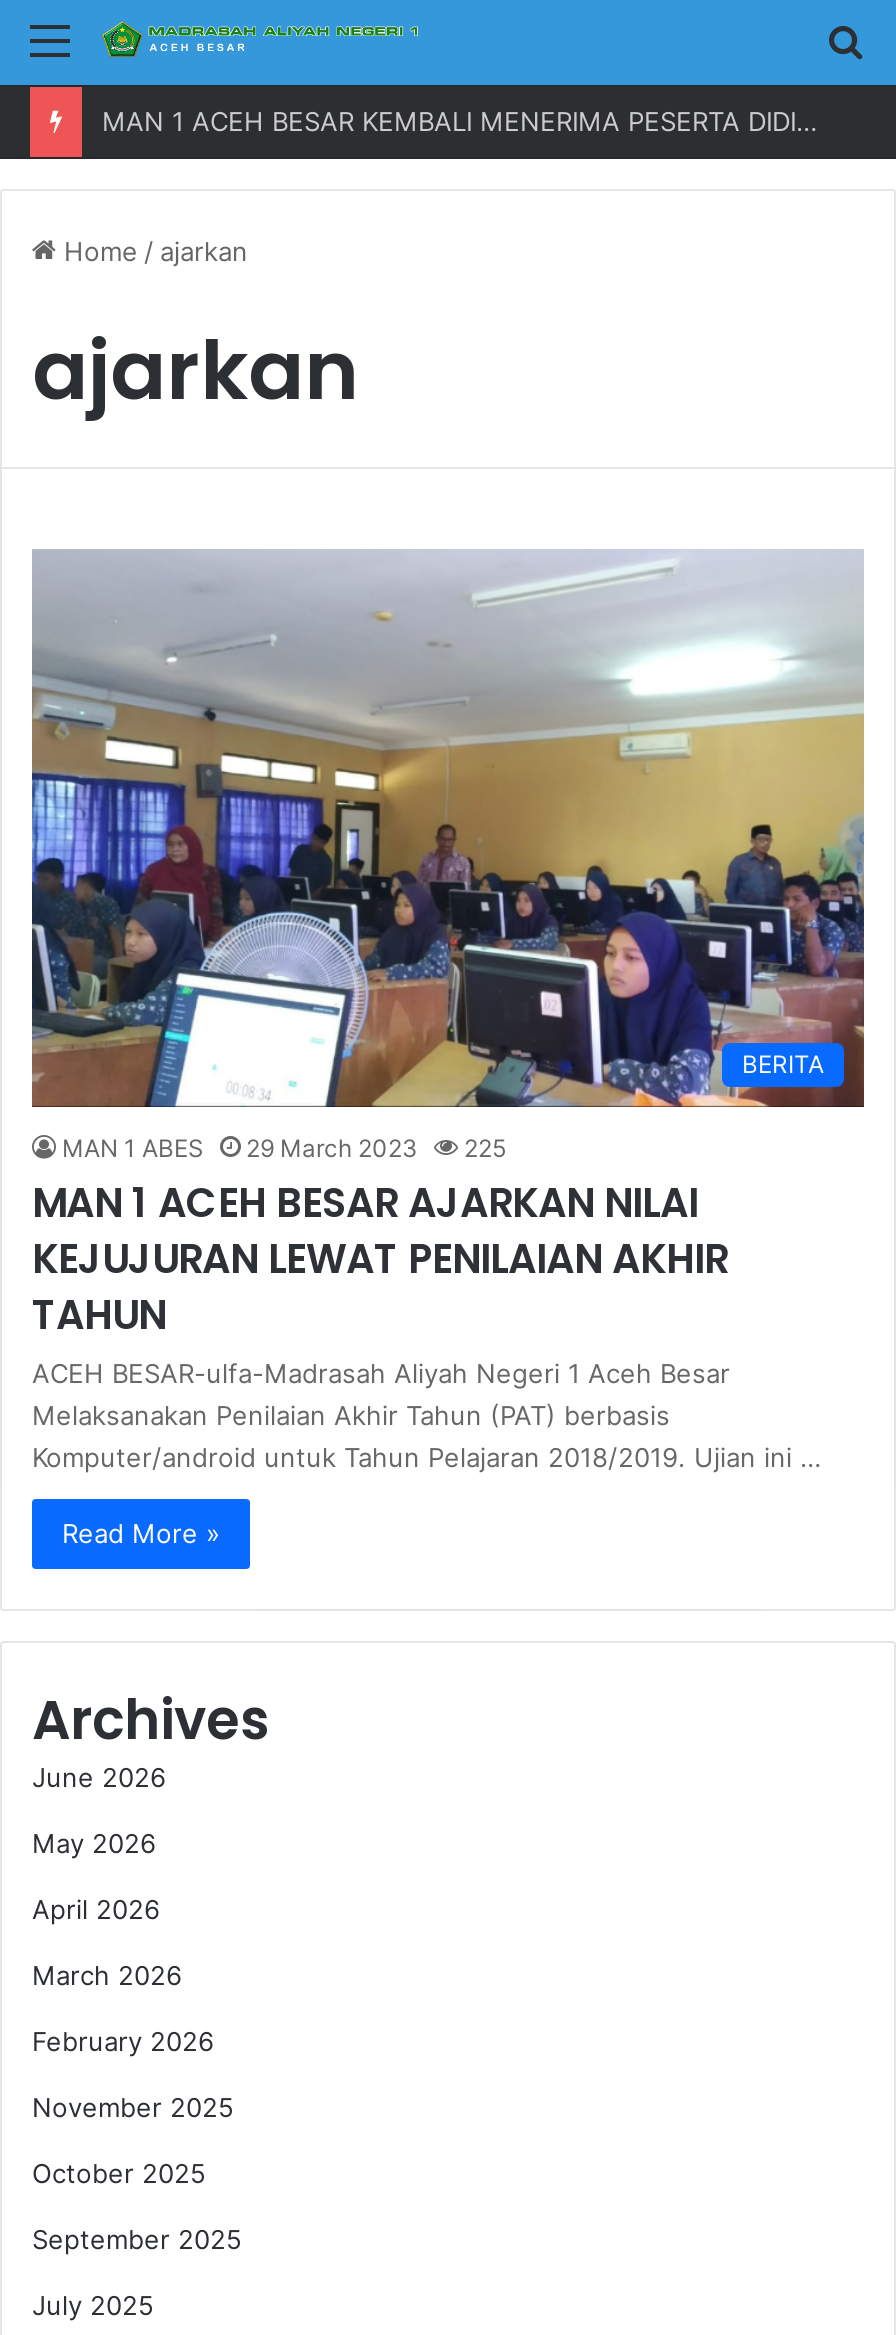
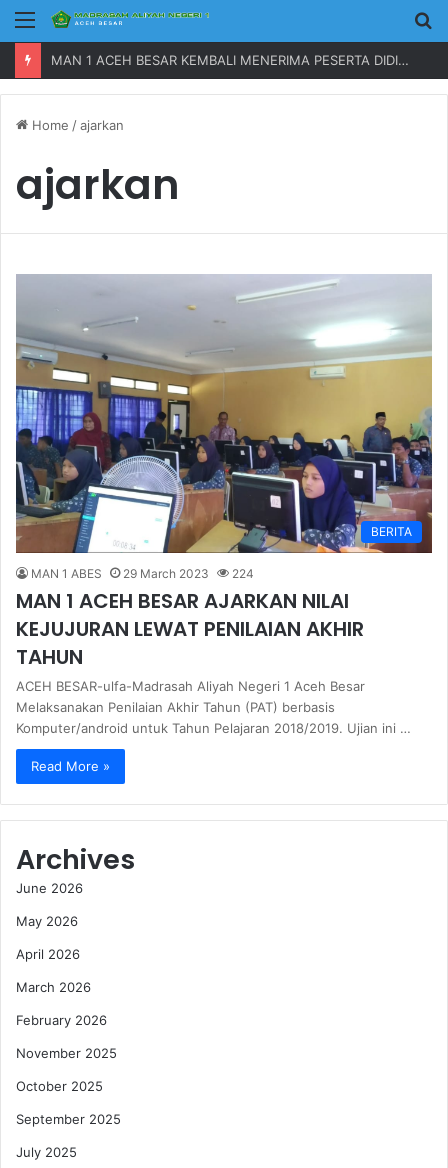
- MAN 1 ABES 29 March 2023 225
+ MAN 1 ABES 29 March 2023 224
